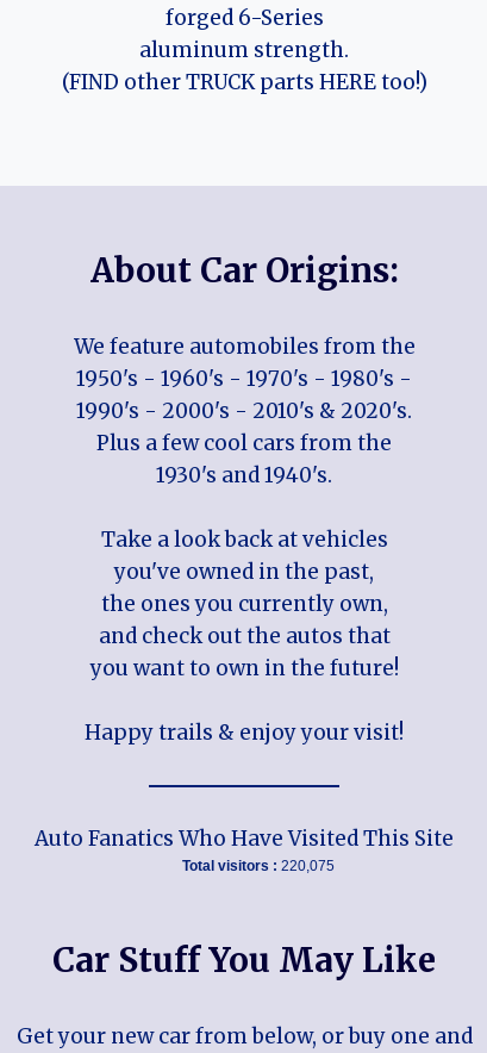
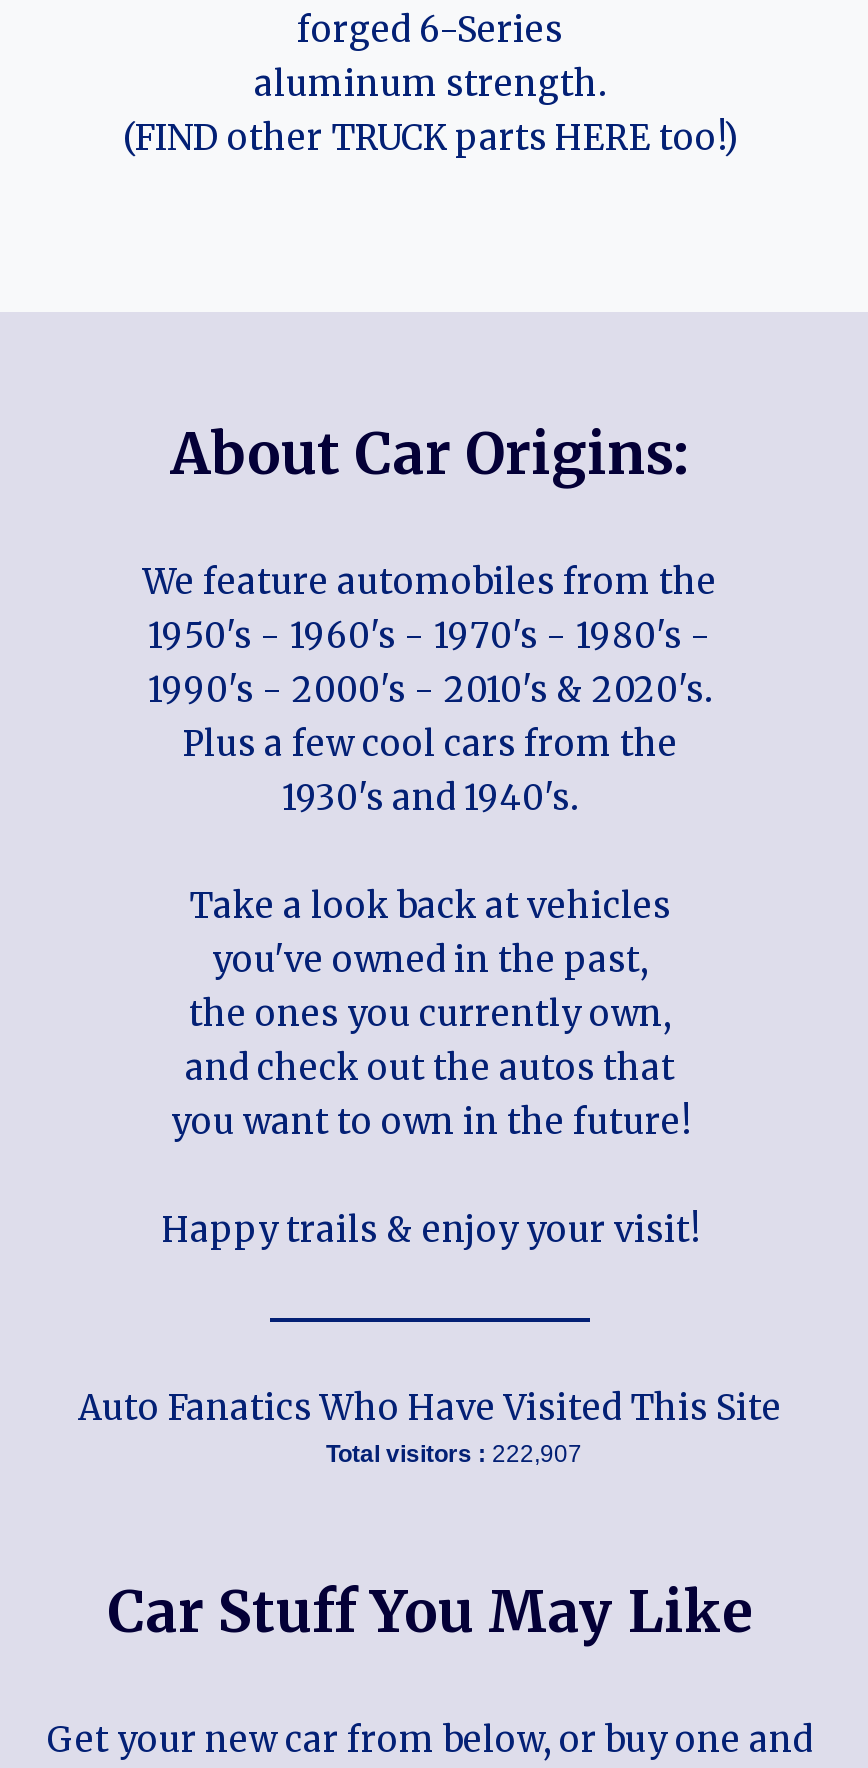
- Total visitors : 220,075
+ Total visitors : 222,907
